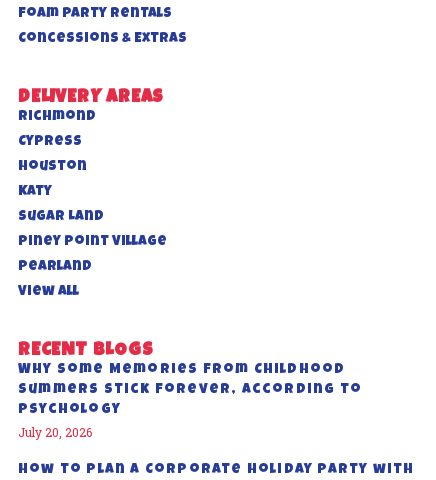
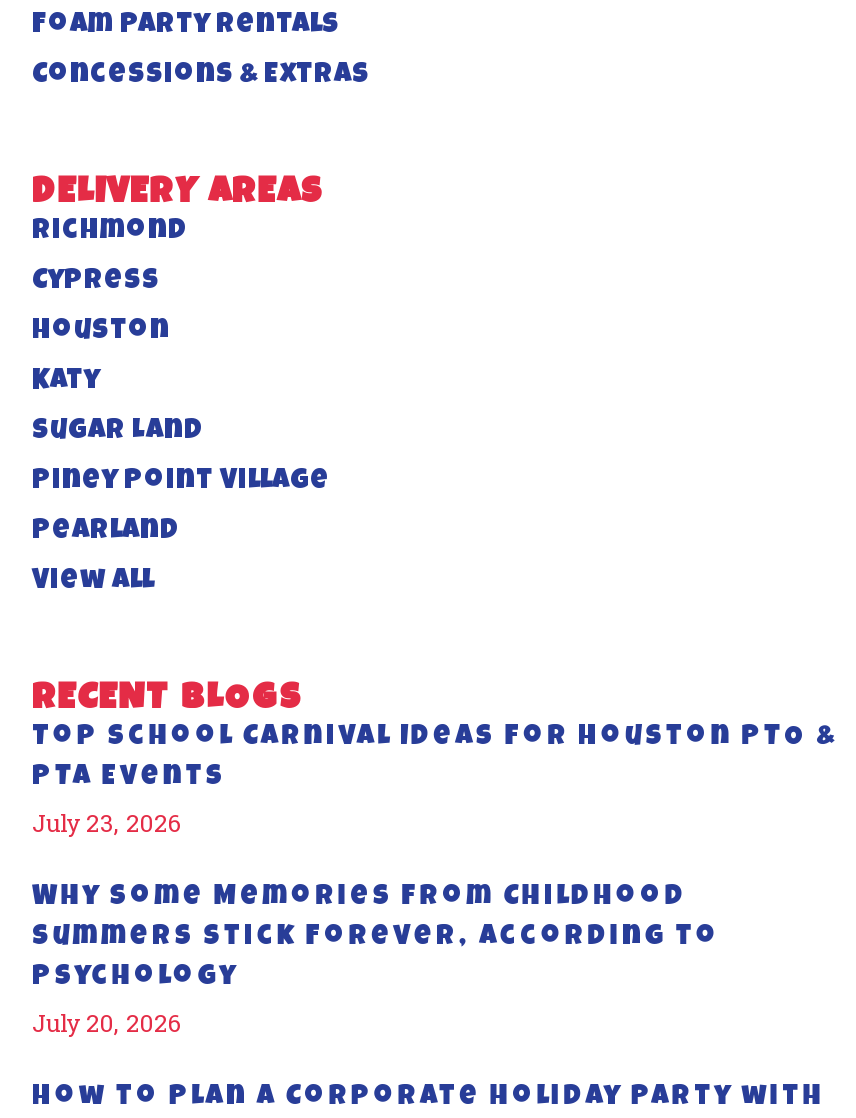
+ Top School Carnival Ideas for Houston PTO &
+ PTA Events
+ July 23, 2026
